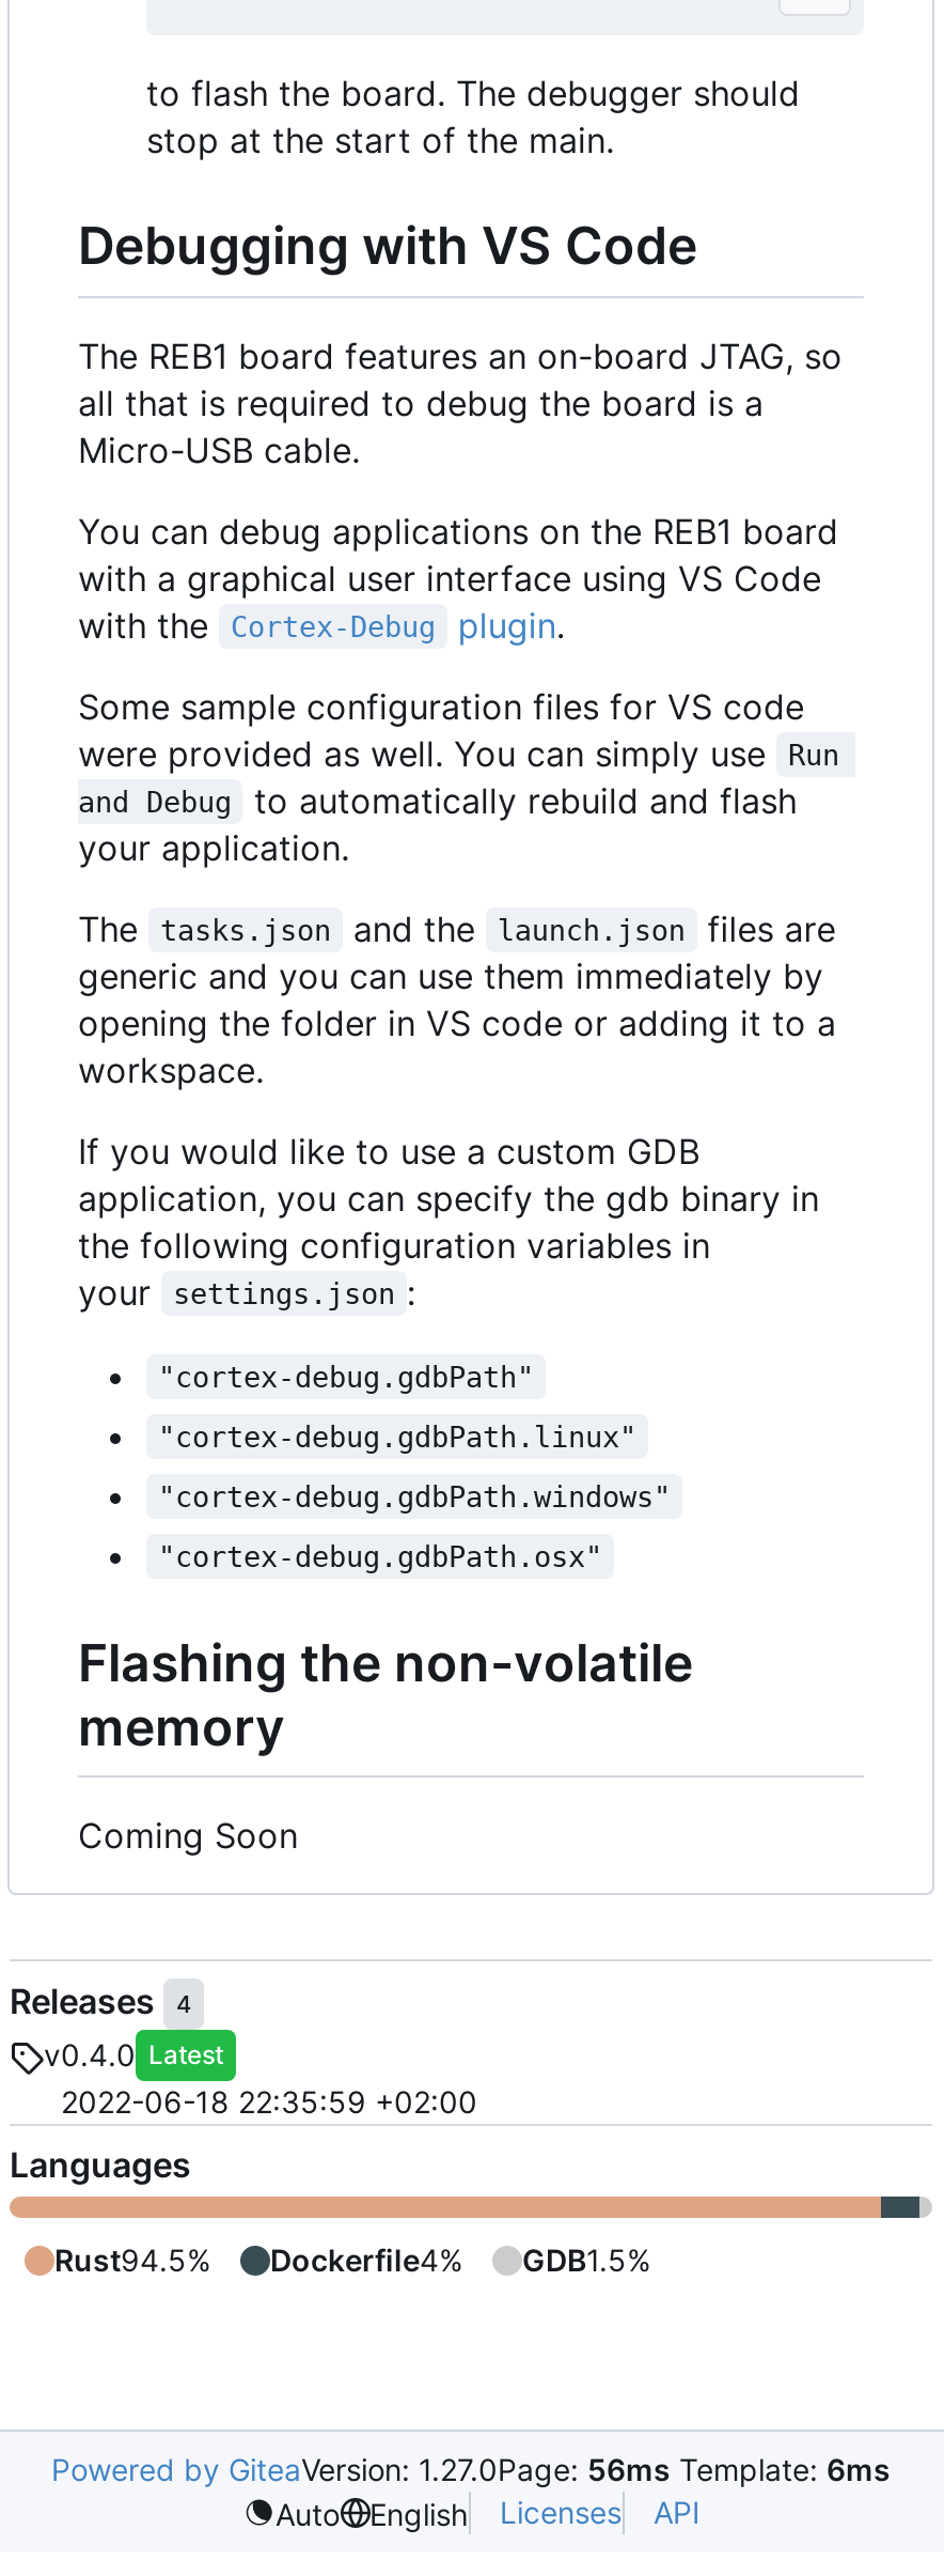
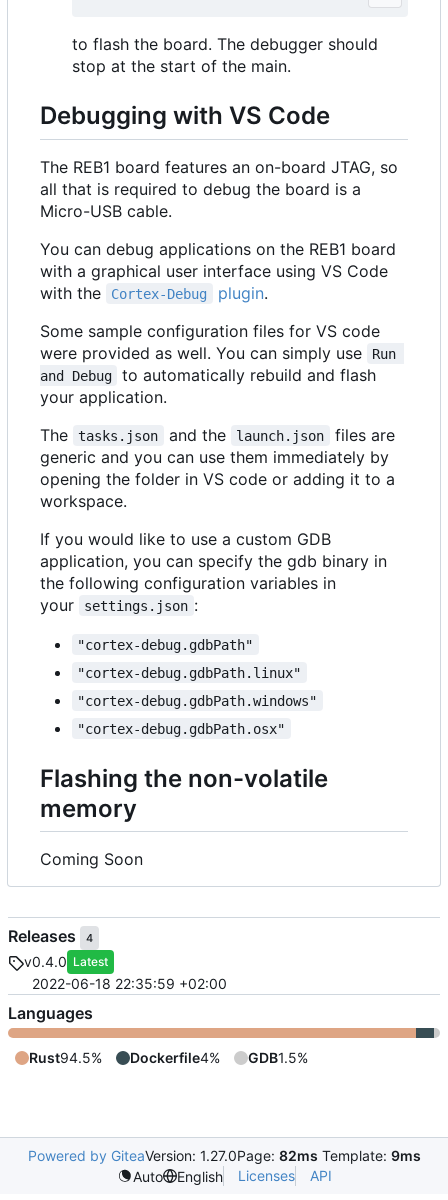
- Powered by GiteaVersion: 1.27.0Page: 56ms Template: 6ms
+ Powered by GiteaVersion: 1.27.0Page: 82ms Template: 9ms
